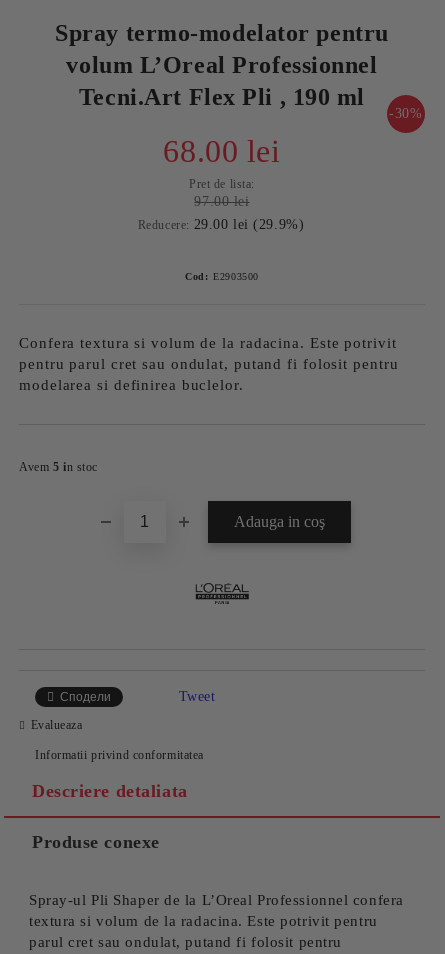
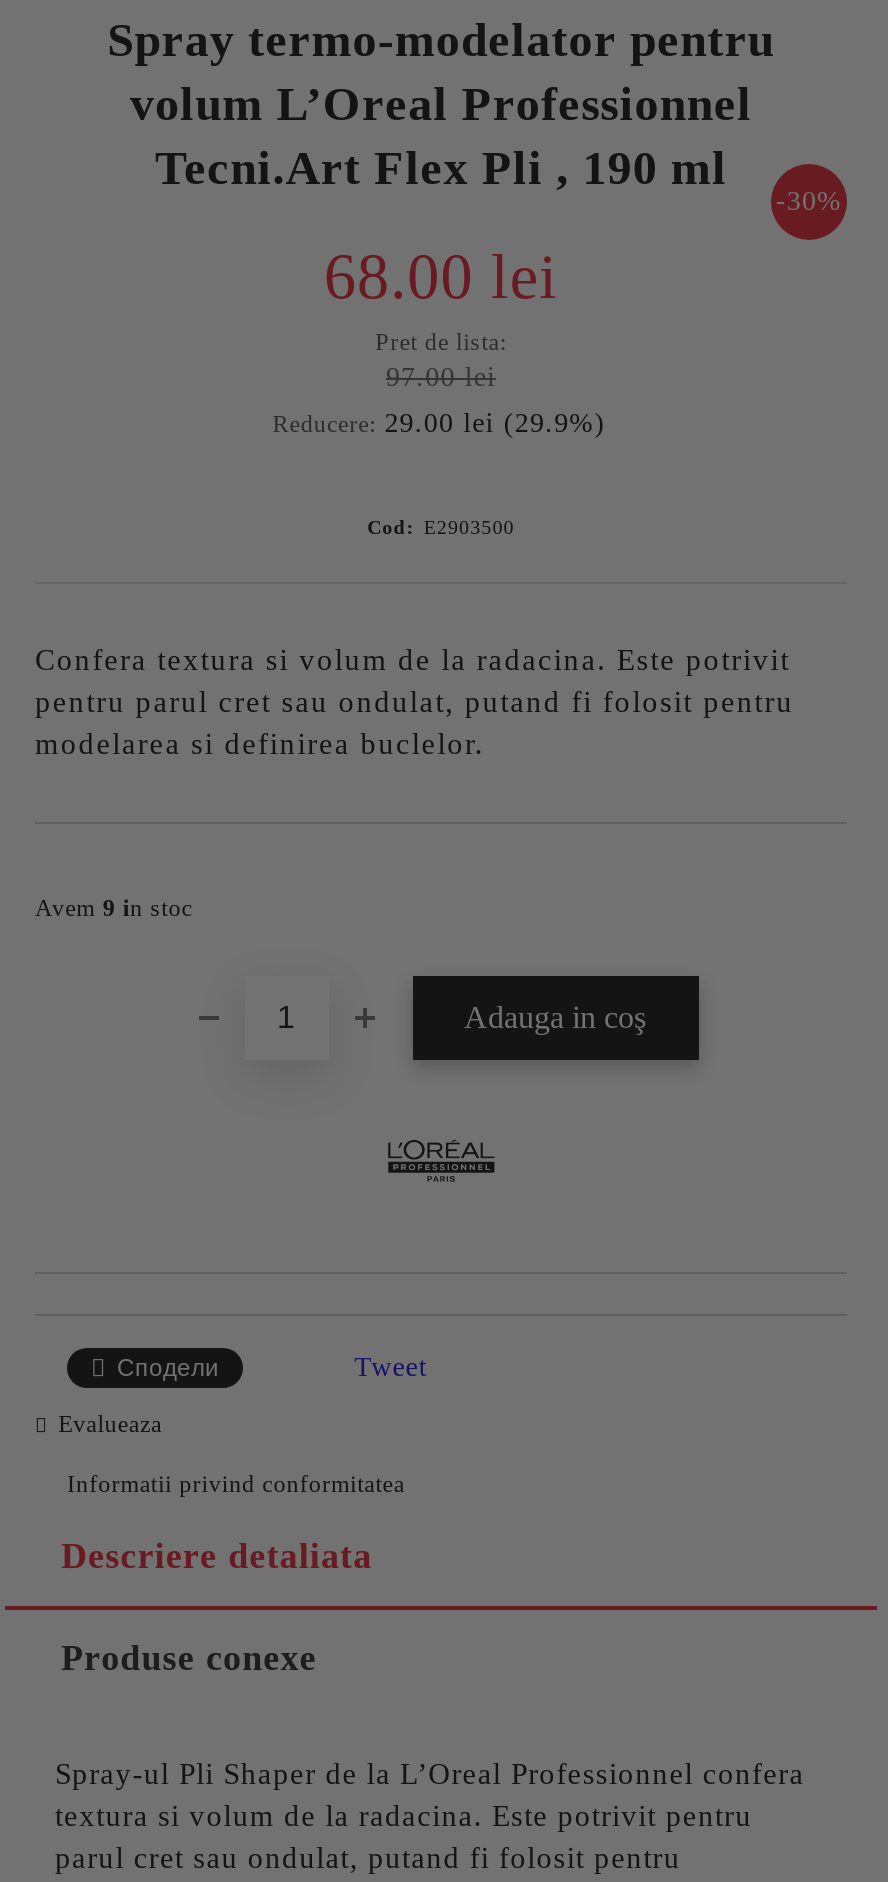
- Avem 5 in stoc
+ Avem 9 in stoc
